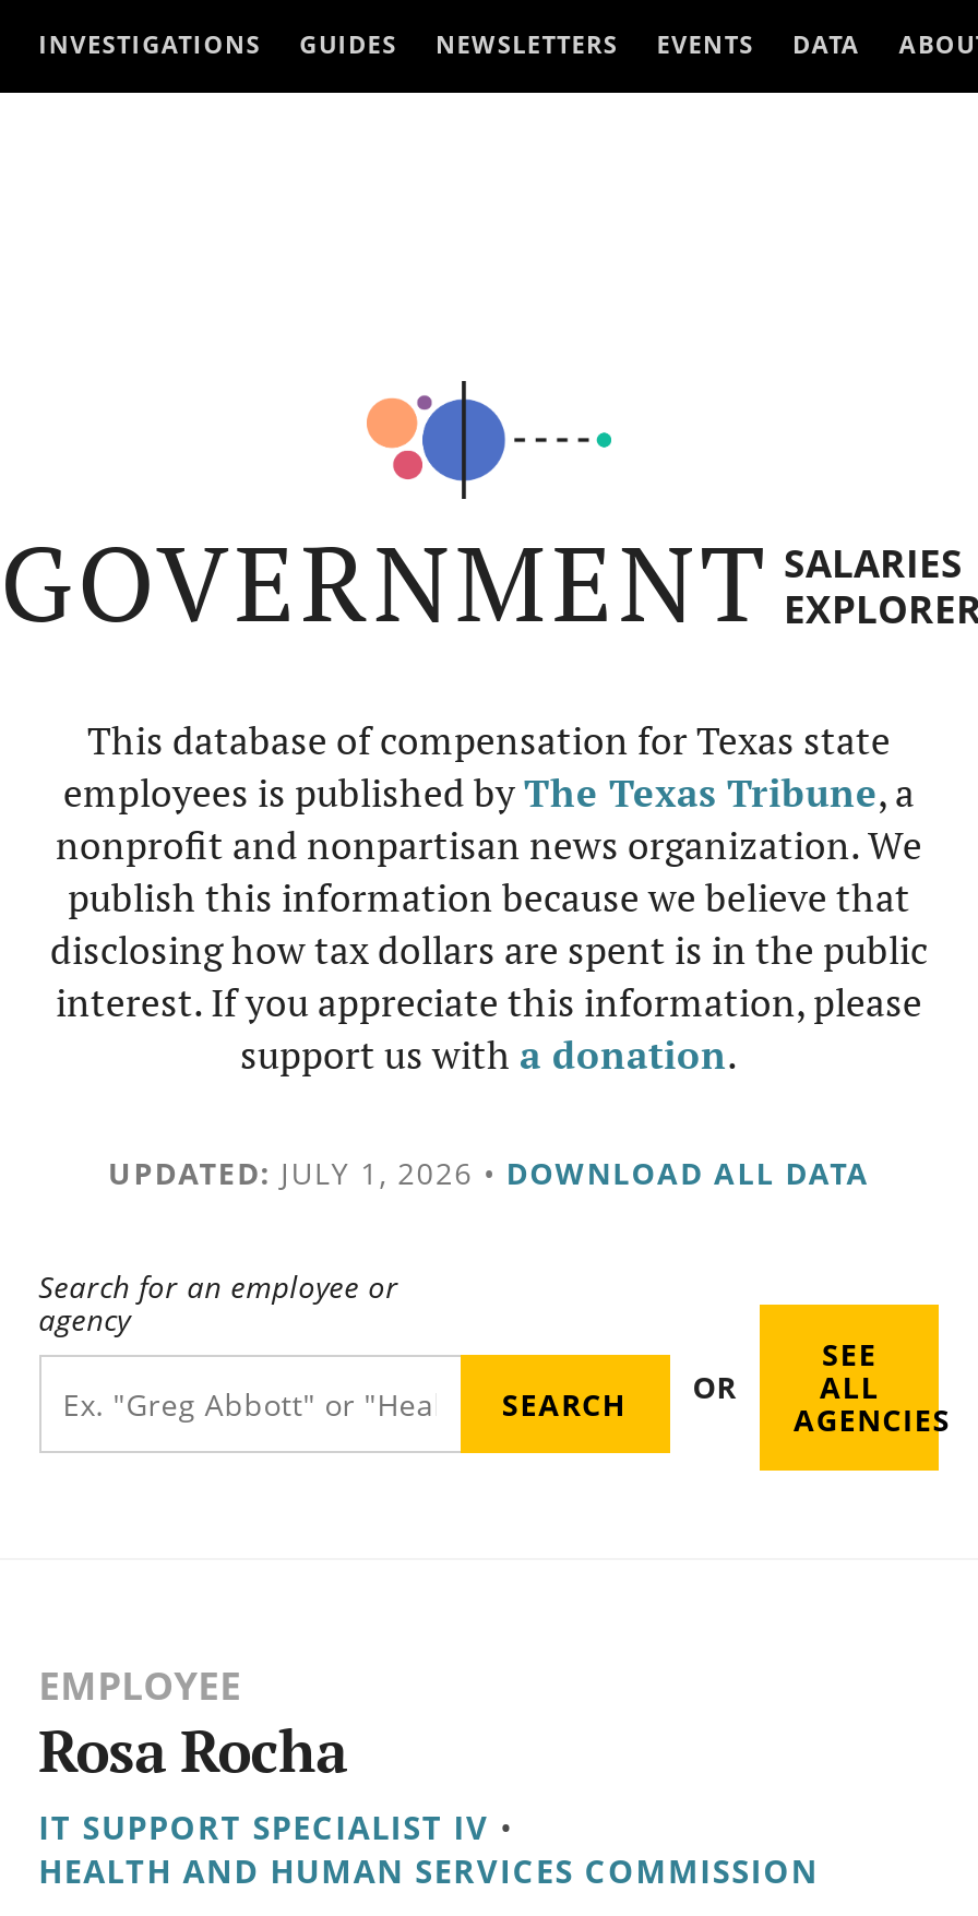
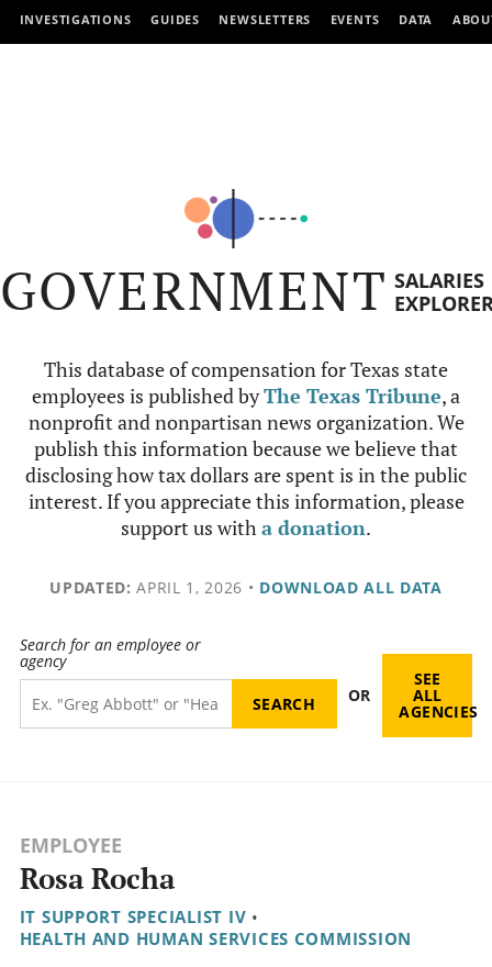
- UPDATED: JULY 1, 2026 • DOWNLOAD ALL DATA
+ UPDATED: APRIL 1, 2026 • DOWNLOAD ALL DATA
